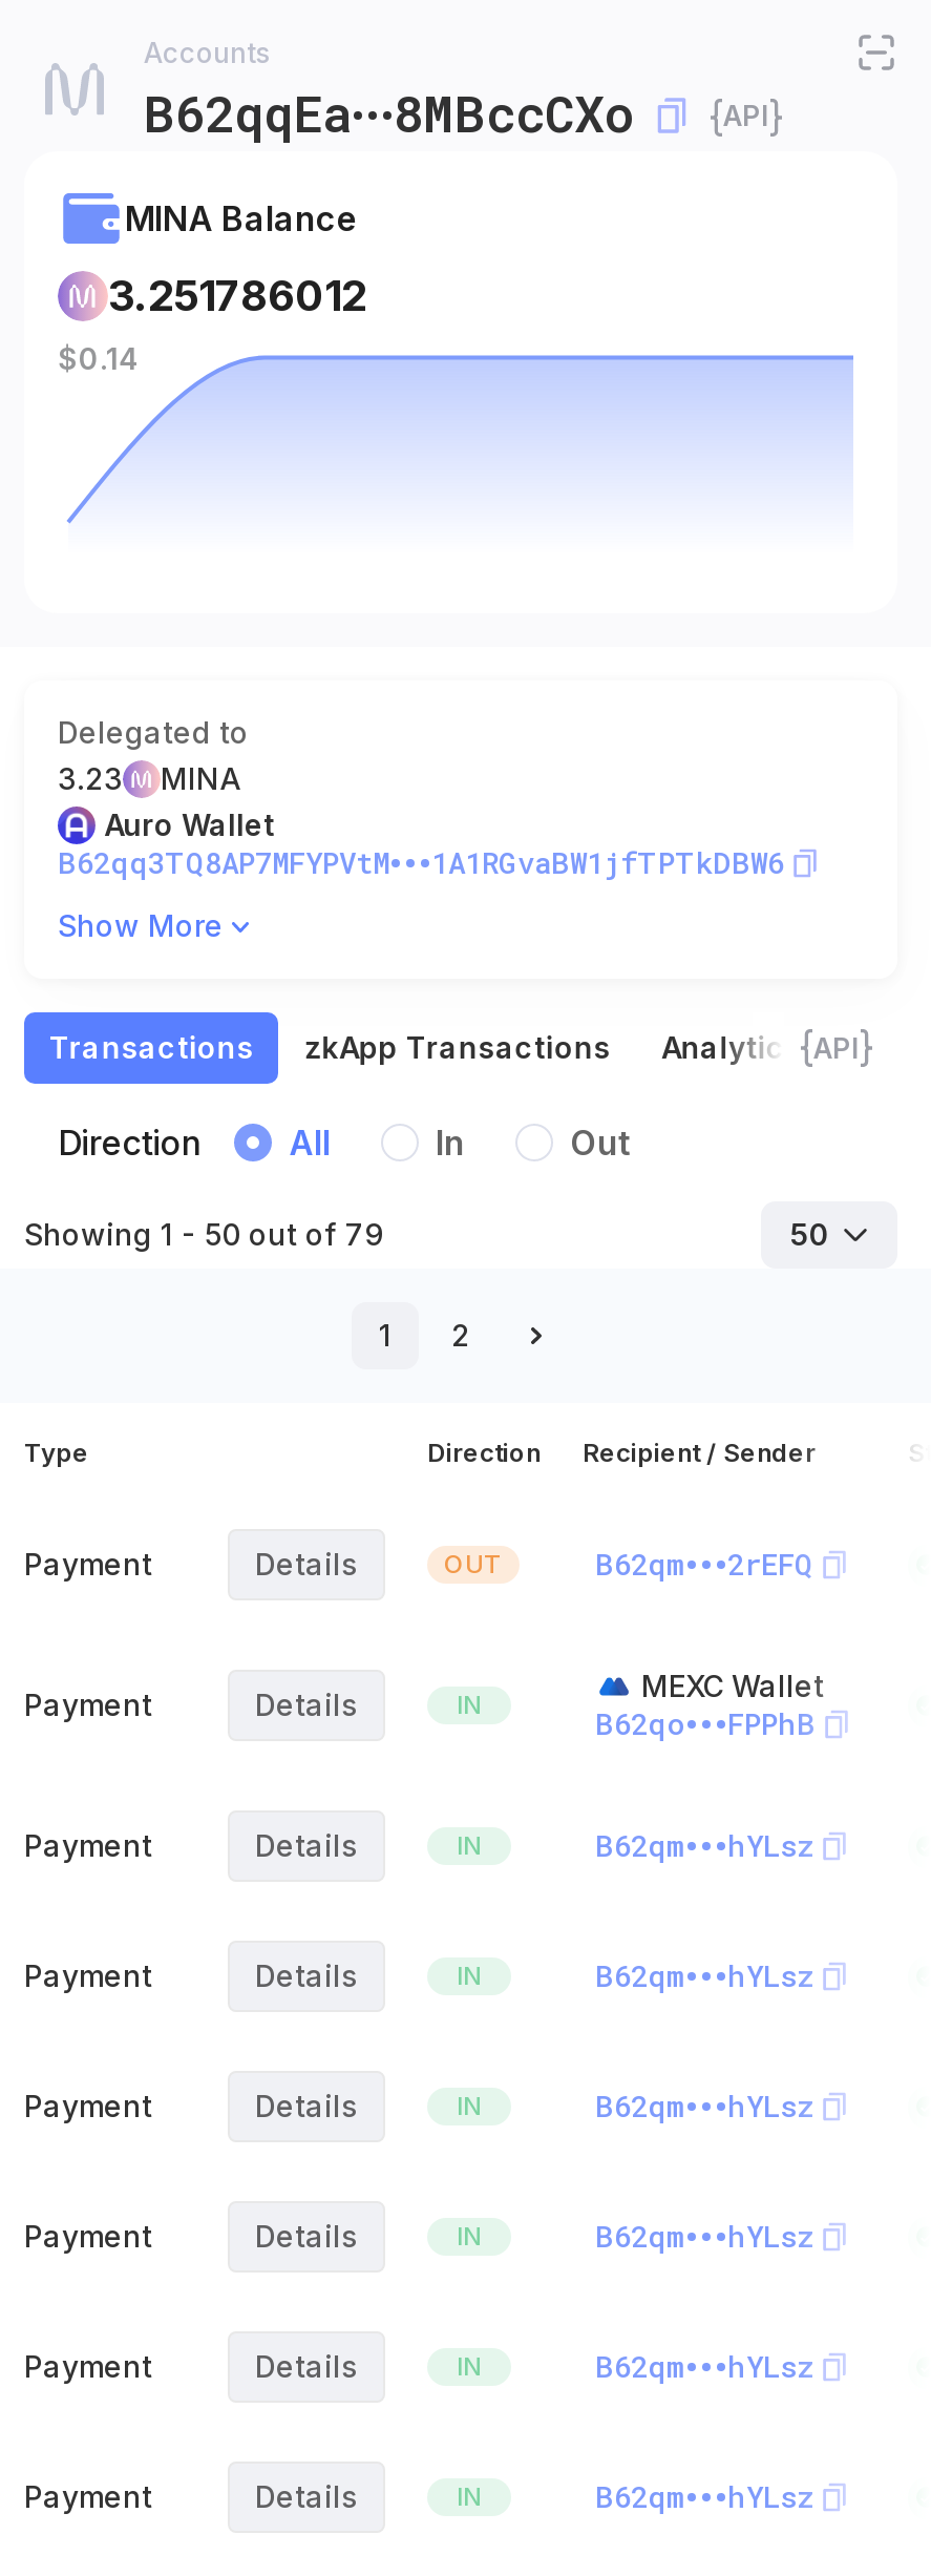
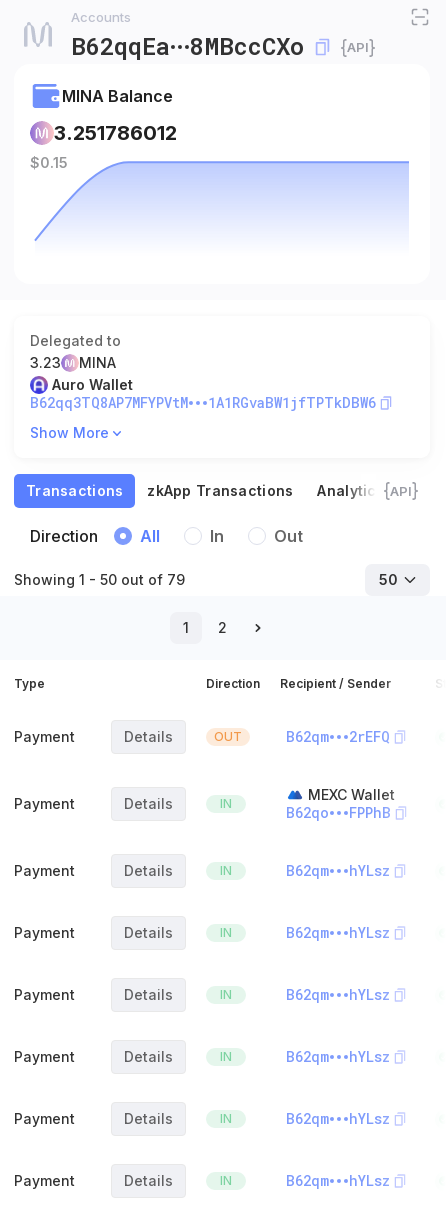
- $0.14
+ $0.15
